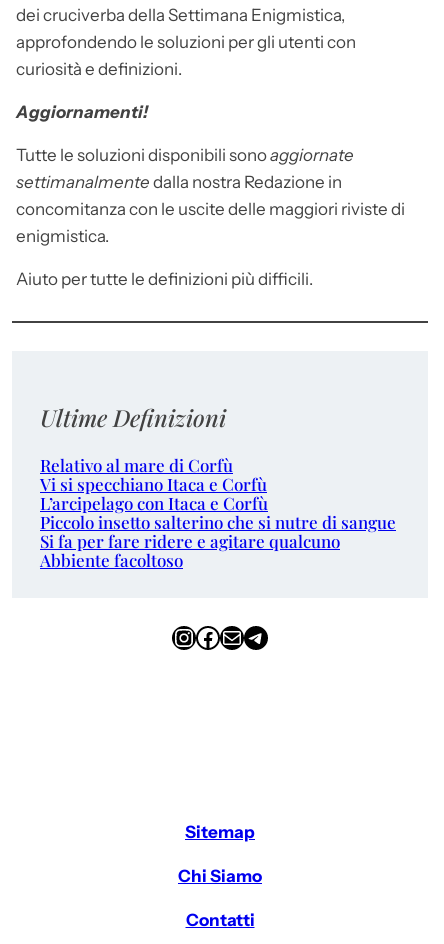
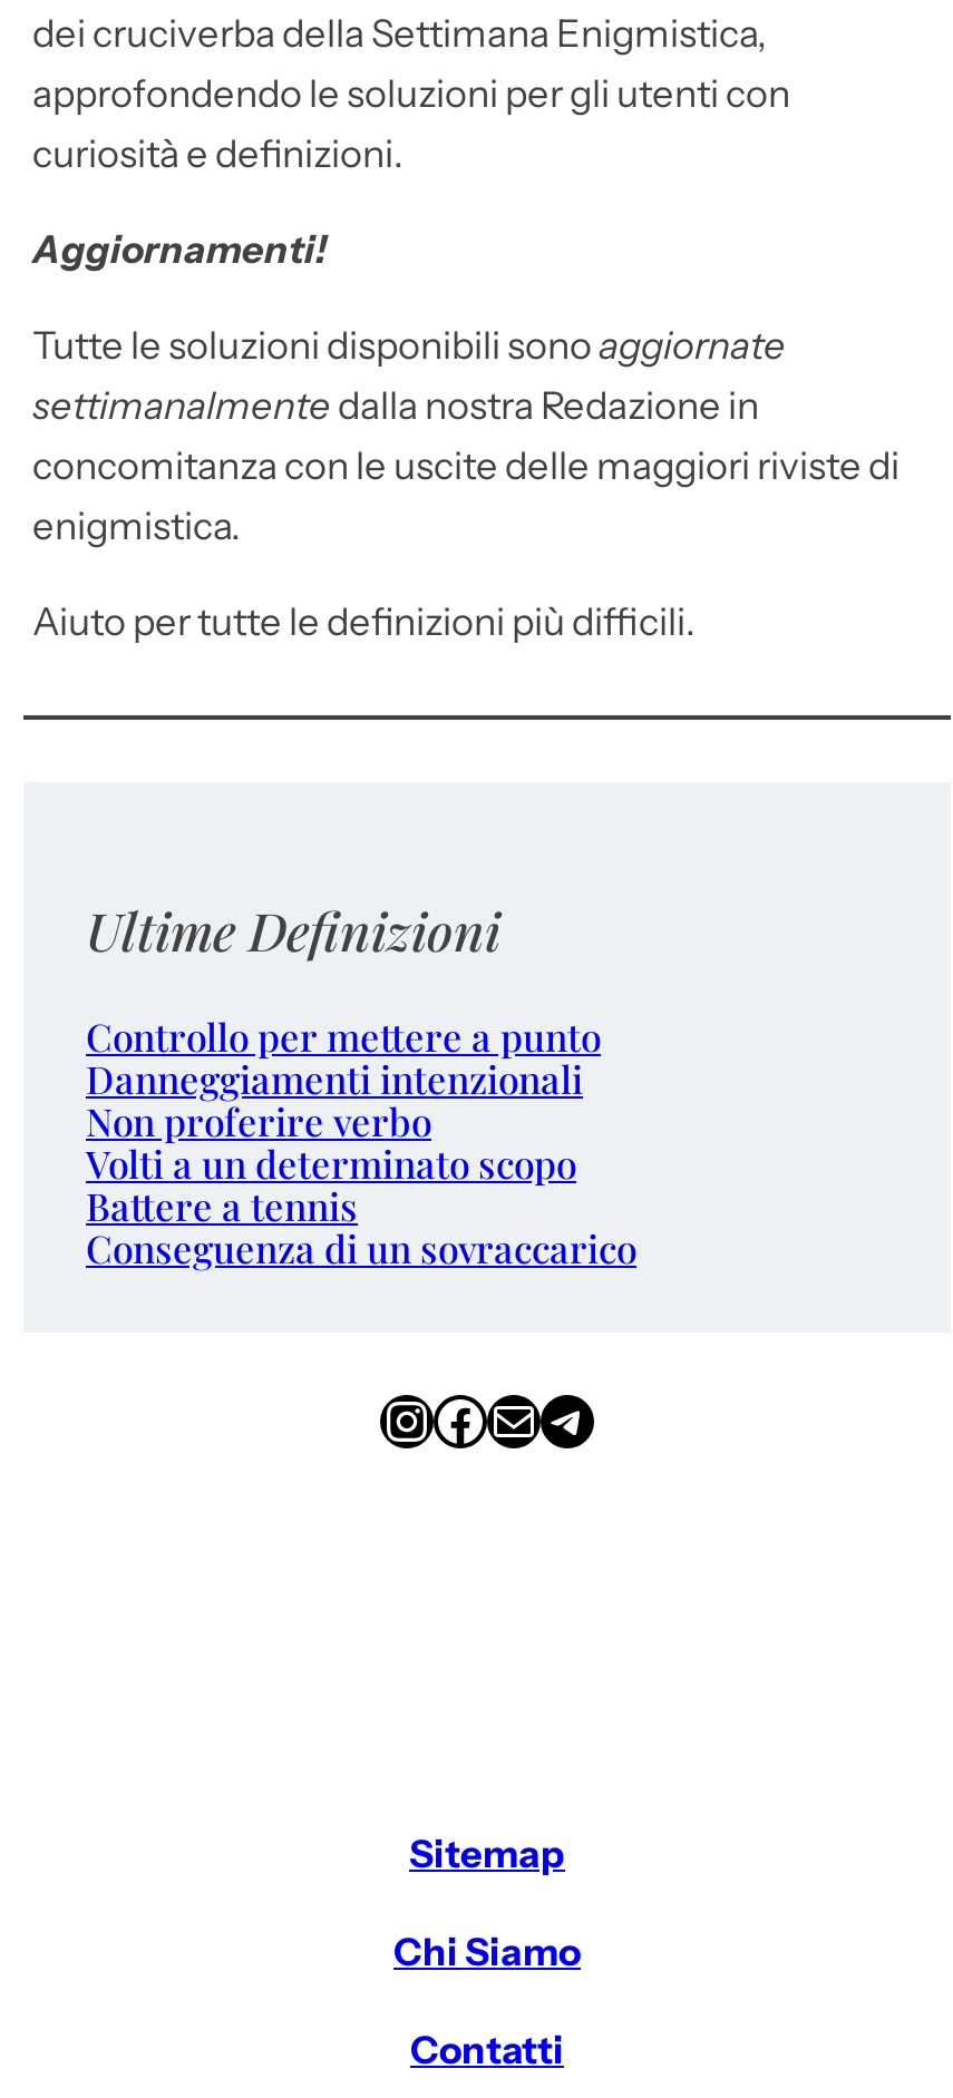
- Relativo al mare di Corfù
- Vi si specchiano Itaca e Corfù
- L’arcipelago con Itaca e Corfù
- Piccolo insetto salterino che si nutre di sangue
- Si fa per fare ridere e agitare qualcuno
- Abbiente facoltoso
+ Controllo per mettere a punto
+ Danneggiamenti intenzionali
+ Non proferire verbo
+ Volti a un determinato scopo
+ Battere a tennis
+ Conseguenza di un sovraccarico
